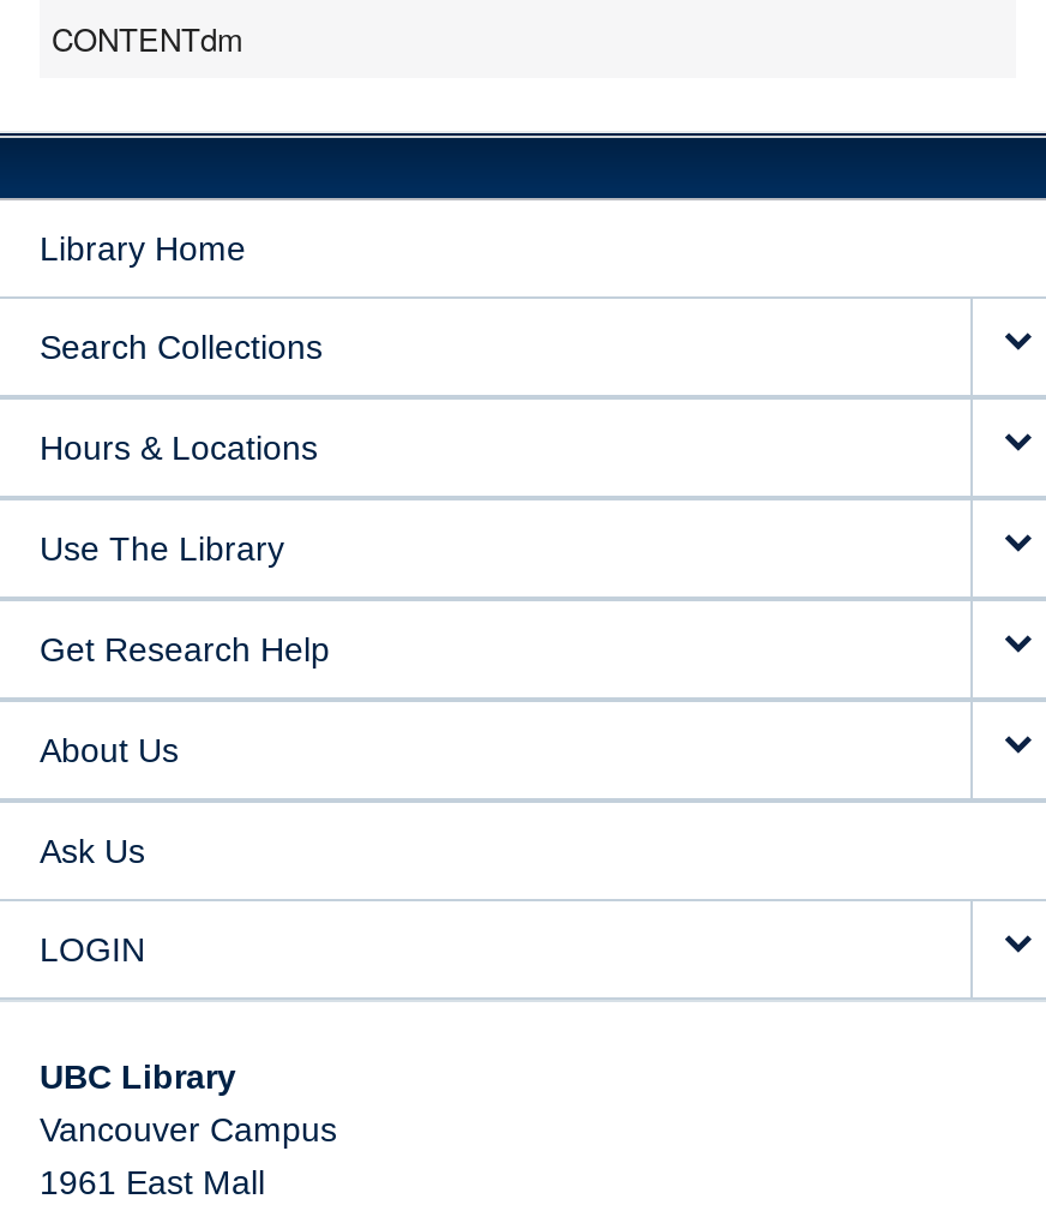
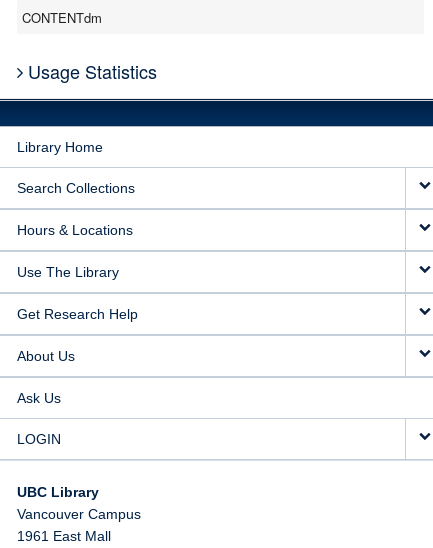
+ Usage Statistics
